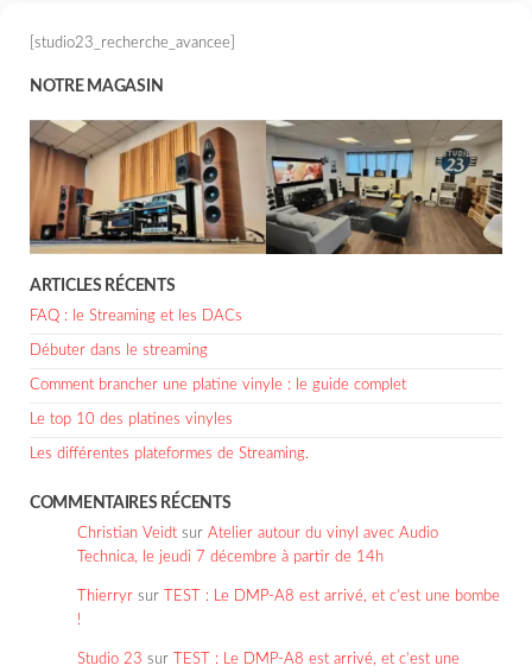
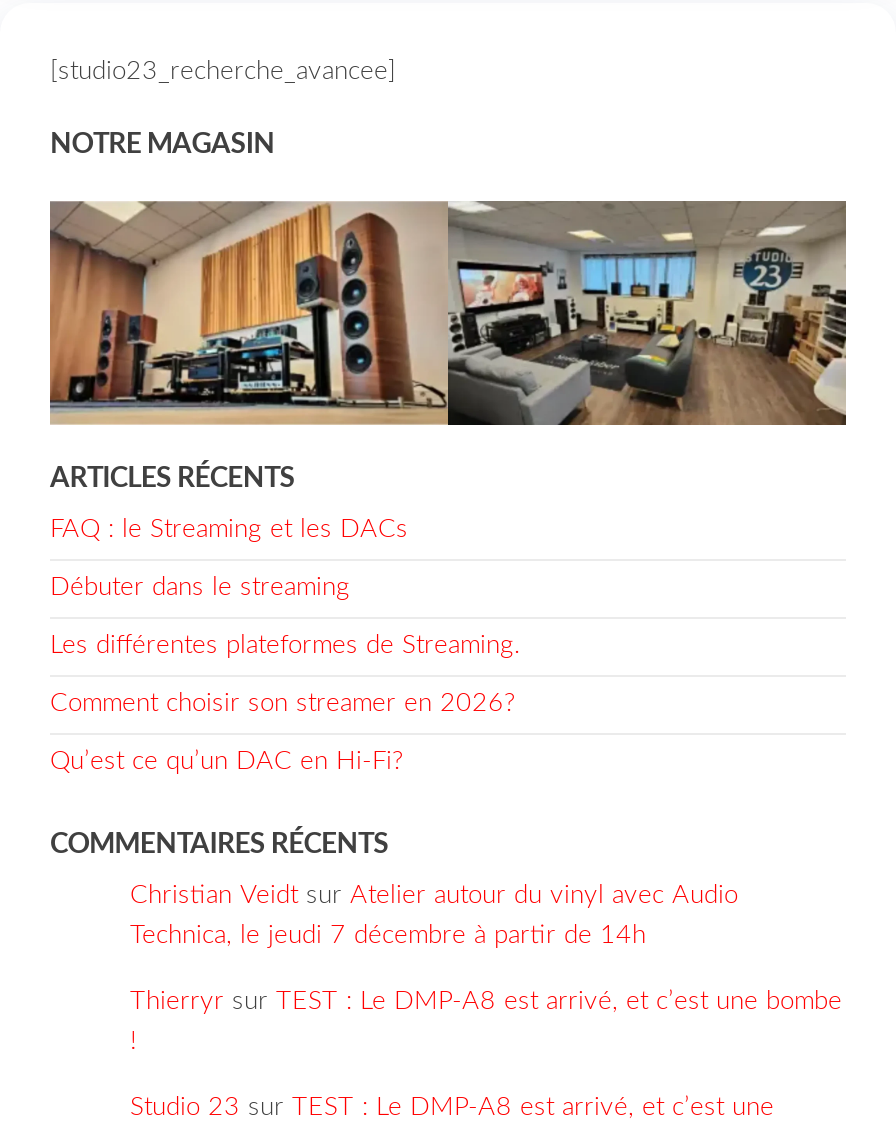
- Comment brancher une platine vinyle : le guide complet
- Le top 10 des platines vinyles

moved up: Les différentes plateformes de Streaming.

+ Comment choisir son streamer en 2026?
+ Qu’est ce qu’un DAC en Hi-Fi?
